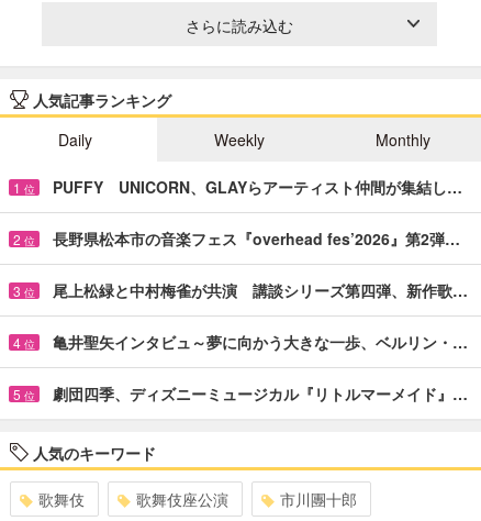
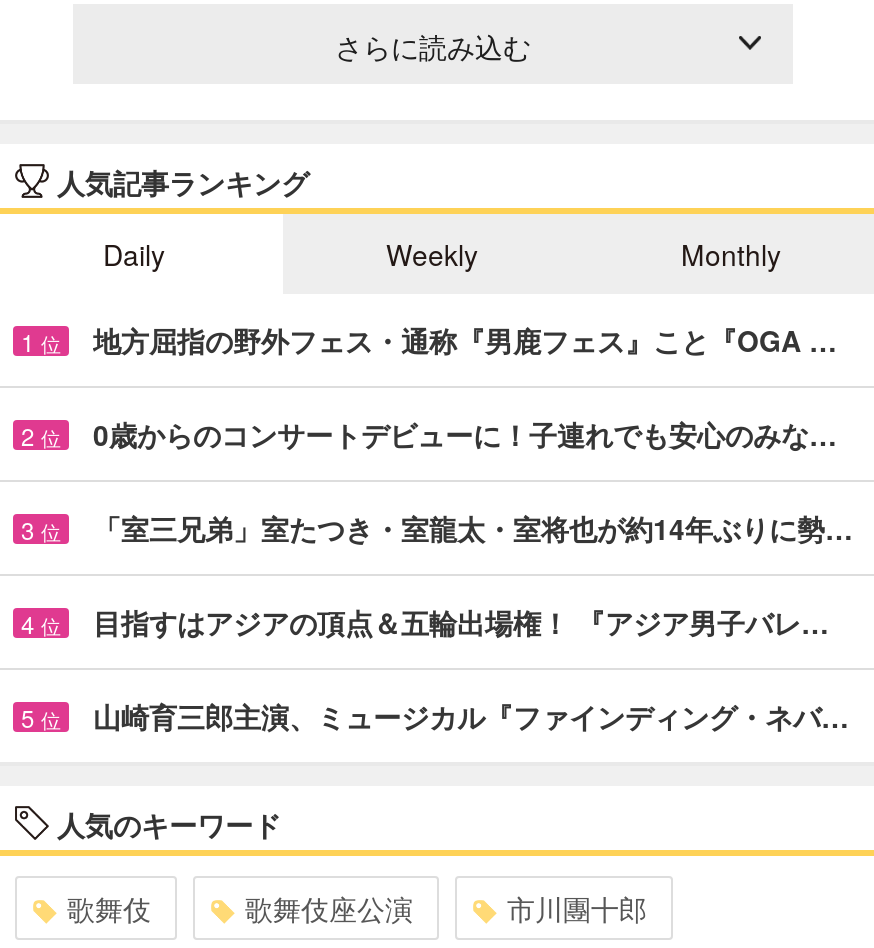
- PUFFY UNICORN、GLAYらアーティスト仲間が集結し…
+ 地方屈指の野外フェス・通称『男鹿フェス』こと『OGA …

- 長野県松本市の音楽フェス『overhead fes’2026』第2弾…
+ 0歳からのコンサートデビューに！子連れでも安心のみな…

- 尾上松緑と中村梅雀が共演 講談シリーズ第四弾、新作歌…
+ 「室三兄弟」室たつき・室龍太・室将也が約14年ぶりに勢…

- 亀井聖矢インタビュ～夢に向かう大きな一歩、ベルリン・…
+ 目指すはアジアの頂点＆五輪出場権！ 『アジア男子バレ…

- 劇団四季、ディズニーミュージカル『リトルマーメイド』…
+ 山崎育三郎主演、ミュージカル『ファインディング・ネバ…
